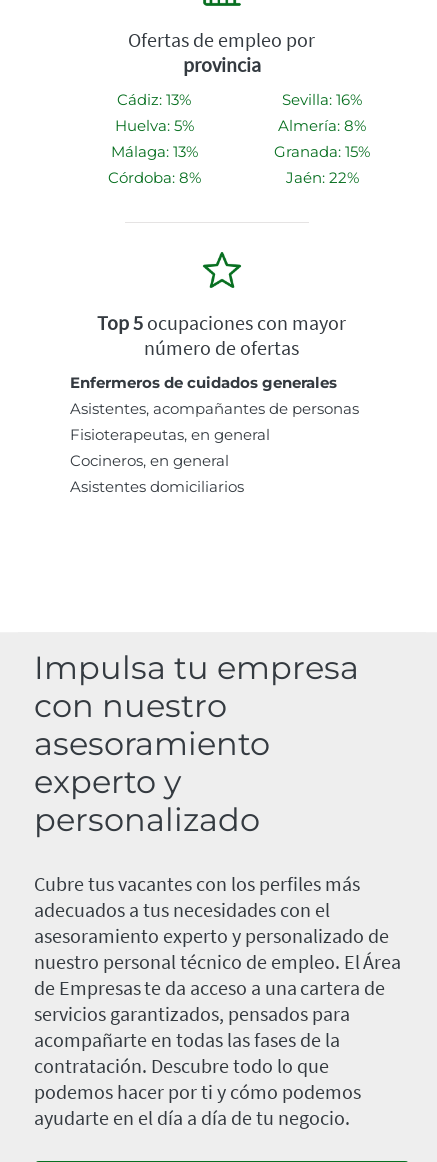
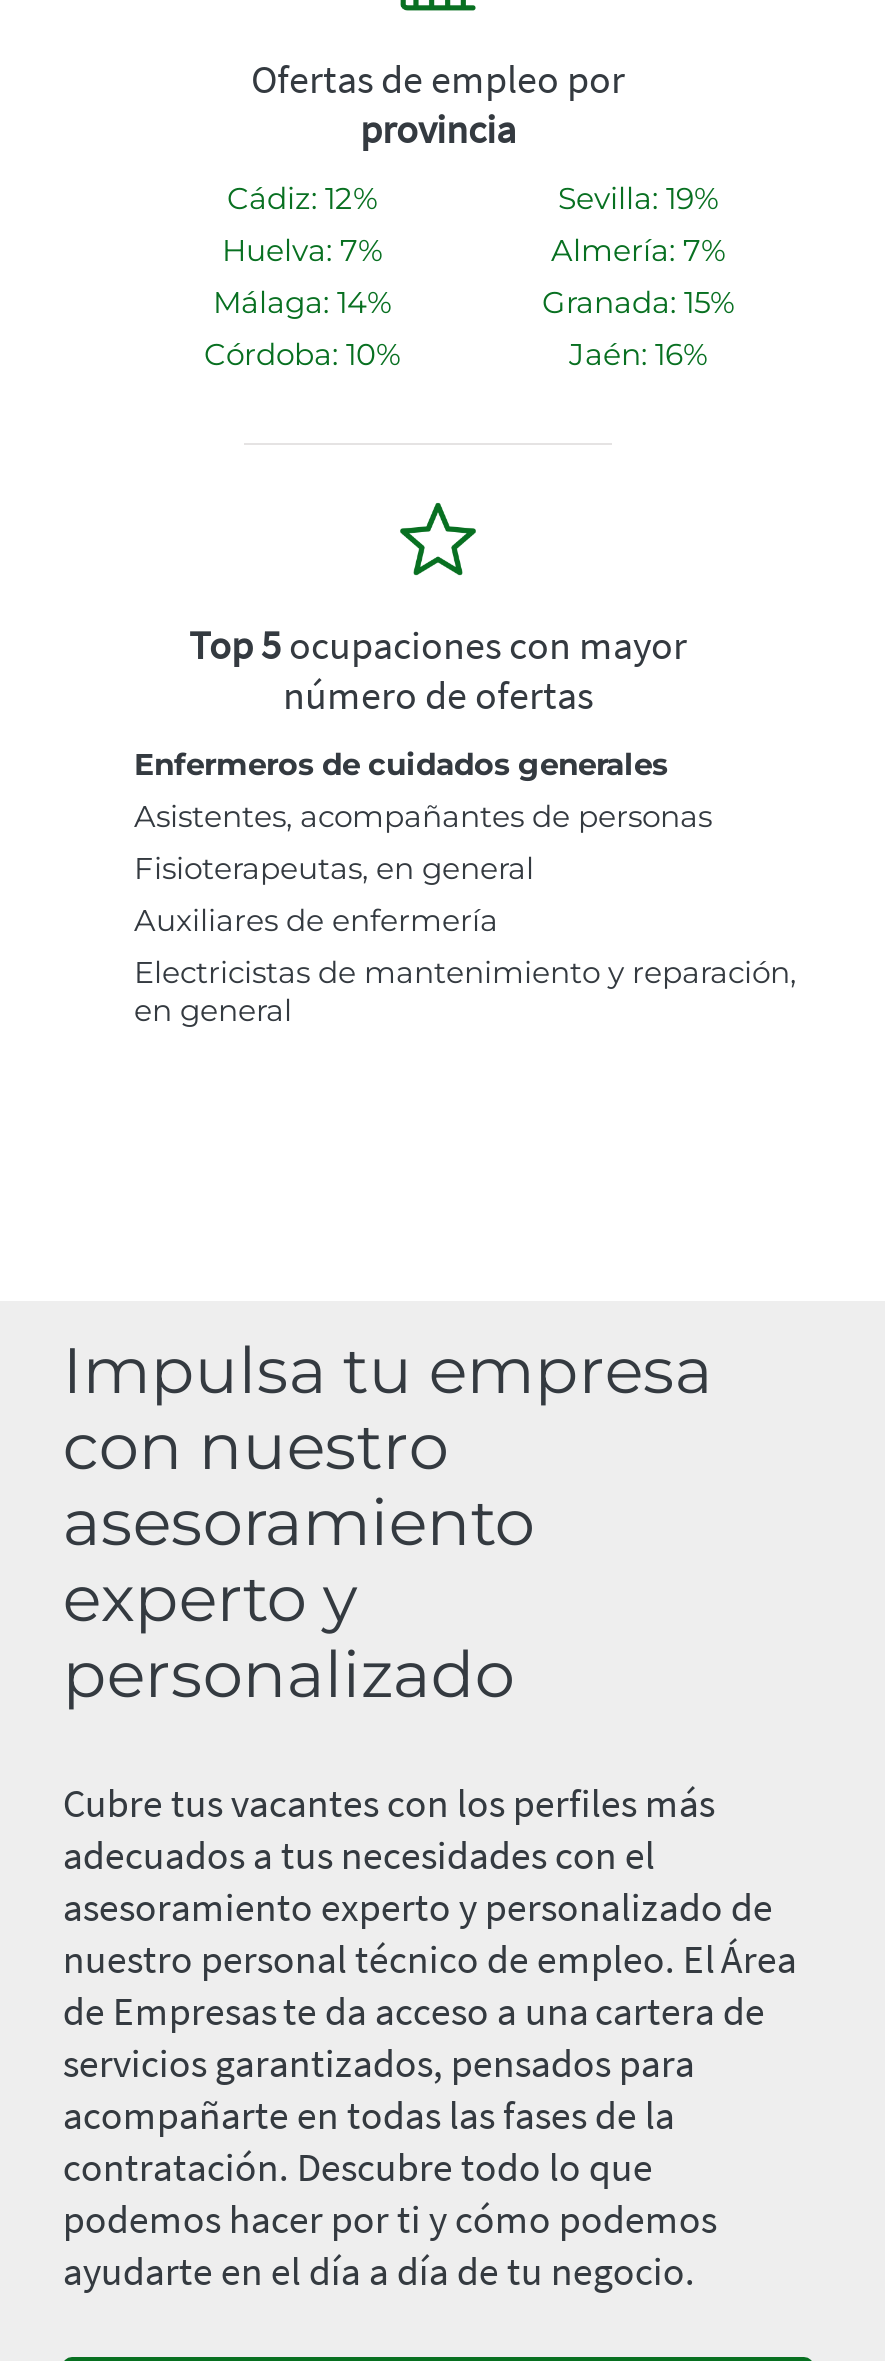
- Cádiz: 13%
+ Cádiz: 12%

- Sevilla: 16%
+ Sevilla: 19%

- Huelva: 5%
+ Huelva: 7%

- Almería: 8%
+ Almería: 7%

- Málaga: 13%
+ Málaga: 14%

- Córdoba: 8%
+ Córdoba: 10%

- Jaén: 22%
+ Jaén: 16%

- Cocineros, en general
- Asistentes domiciliarios
+ Auxiliares de enfermería
+ Electricistas de mantenimiento y reparación,
+ en general
